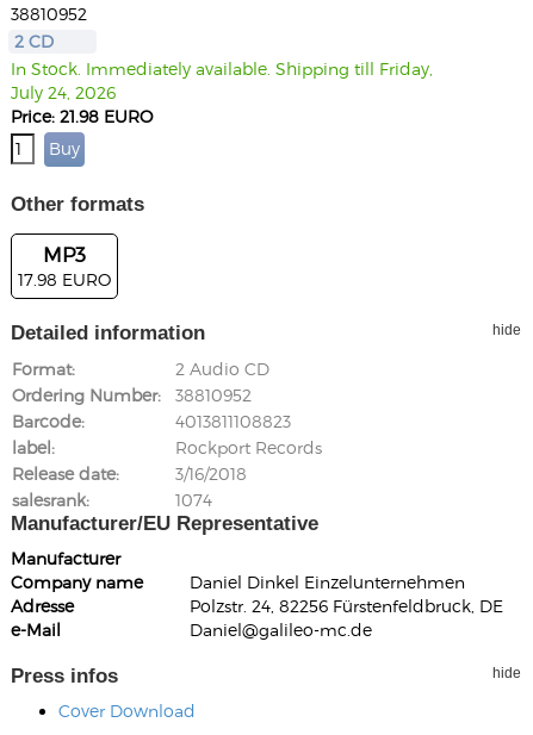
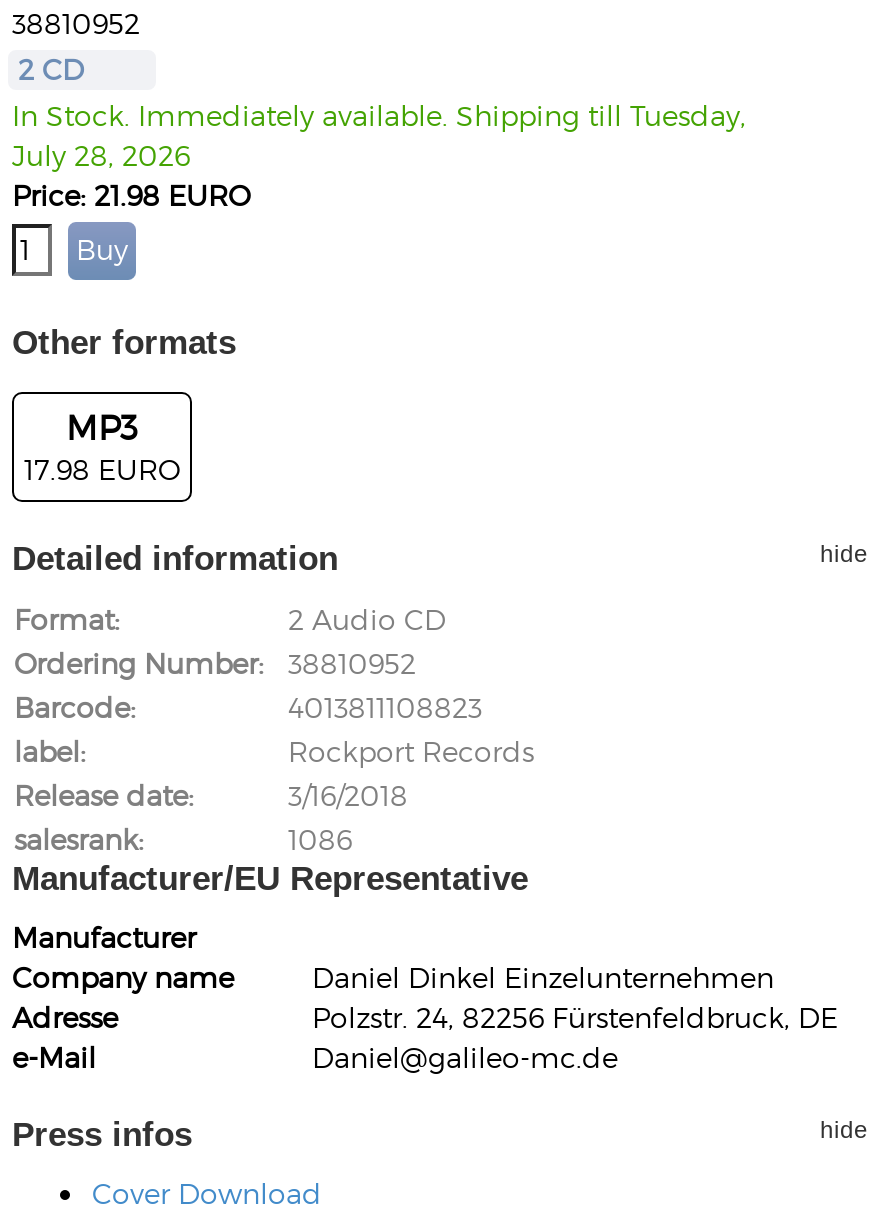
- In Stock. Immediately available. Shipping till Friday,
+ In Stock. Immediately available. Shipping till Tuesday,

- July 24, 2026
+ July 28, 2026

- 1074
+ 1086
